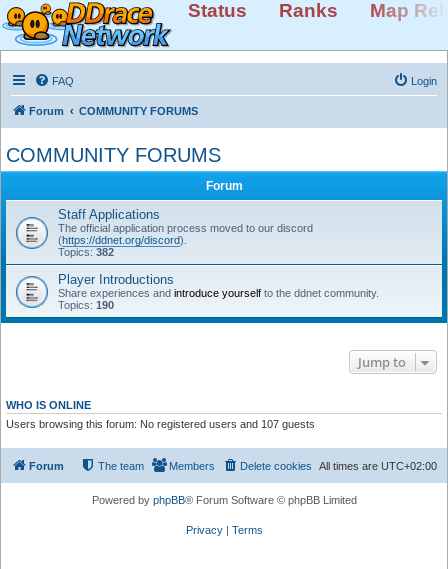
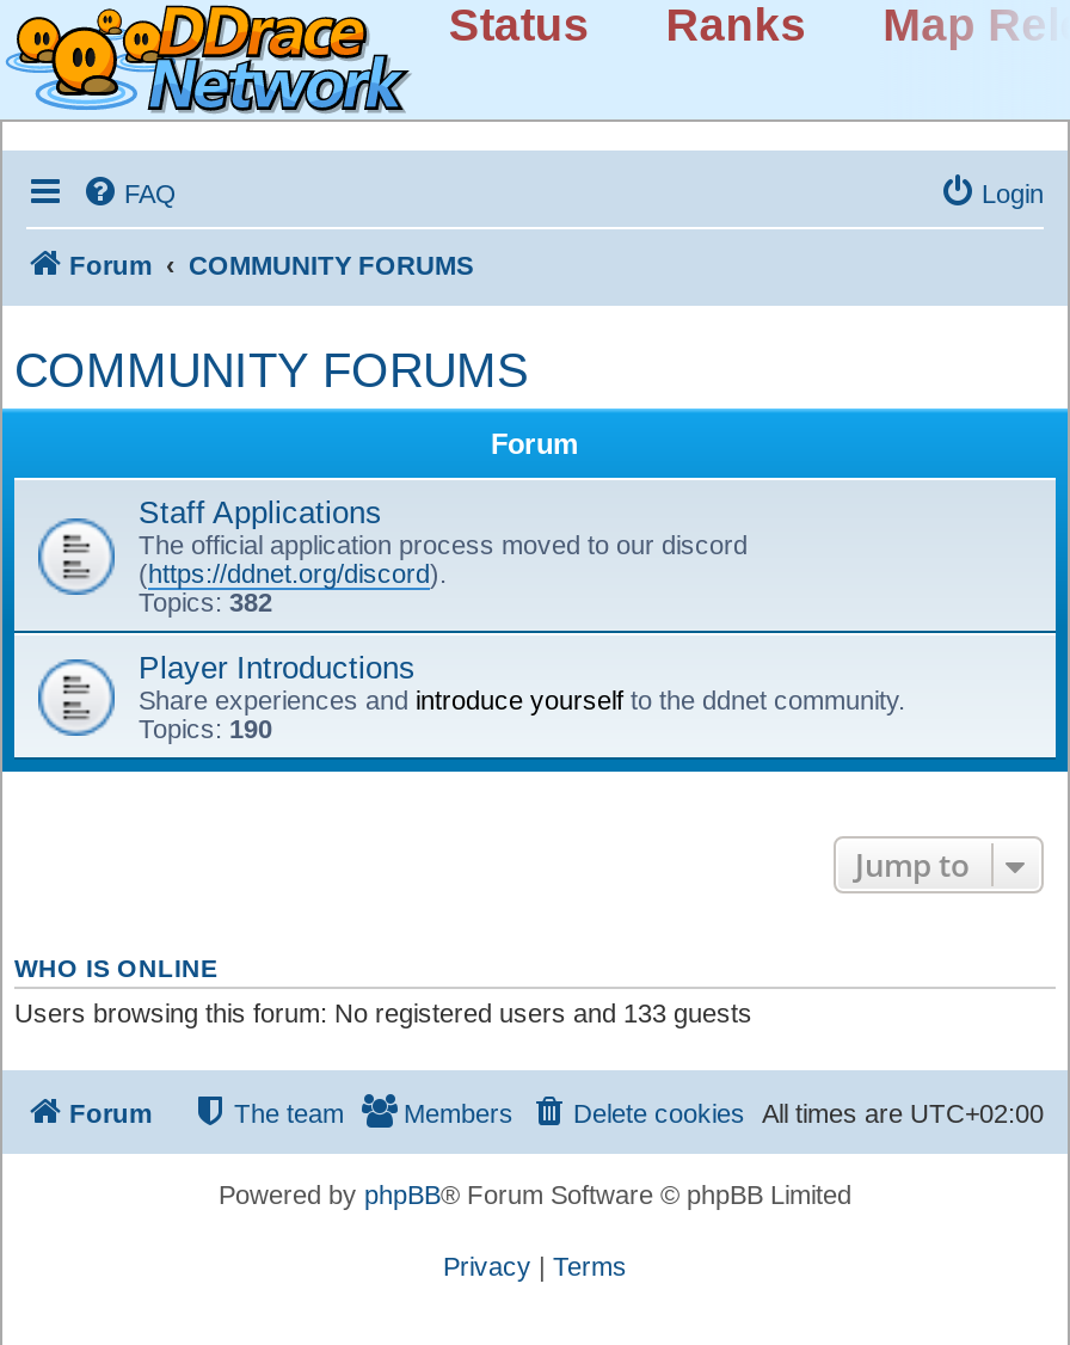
- Users browsing this forum: No registered users and 107 guests
+ Users browsing this forum: No registered users and 133 guests
